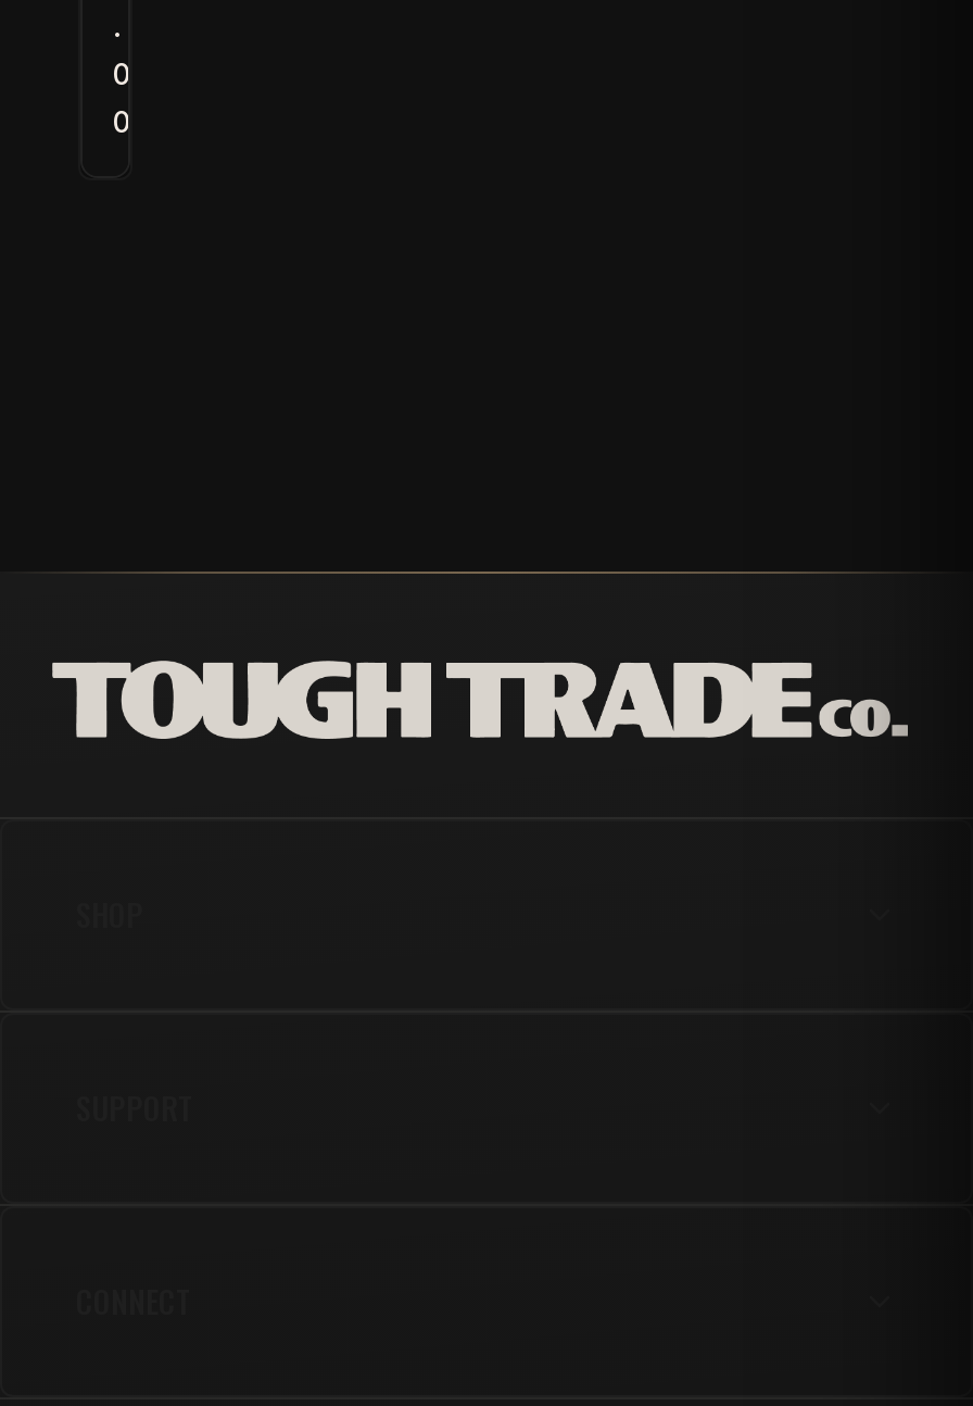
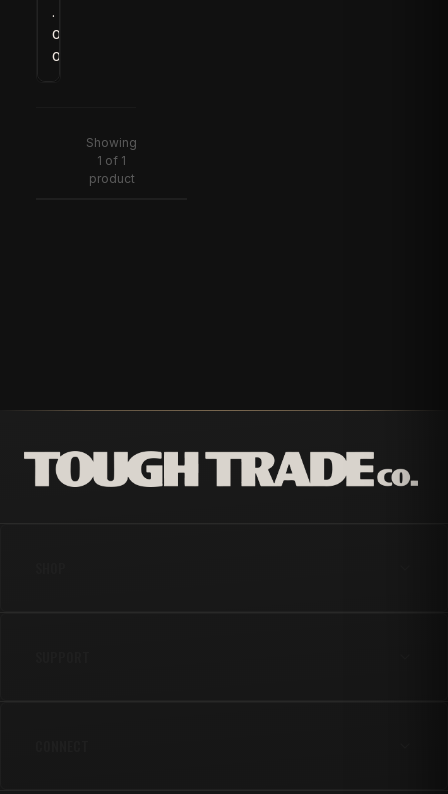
+ Showing
+ 1 of 1
+ product
